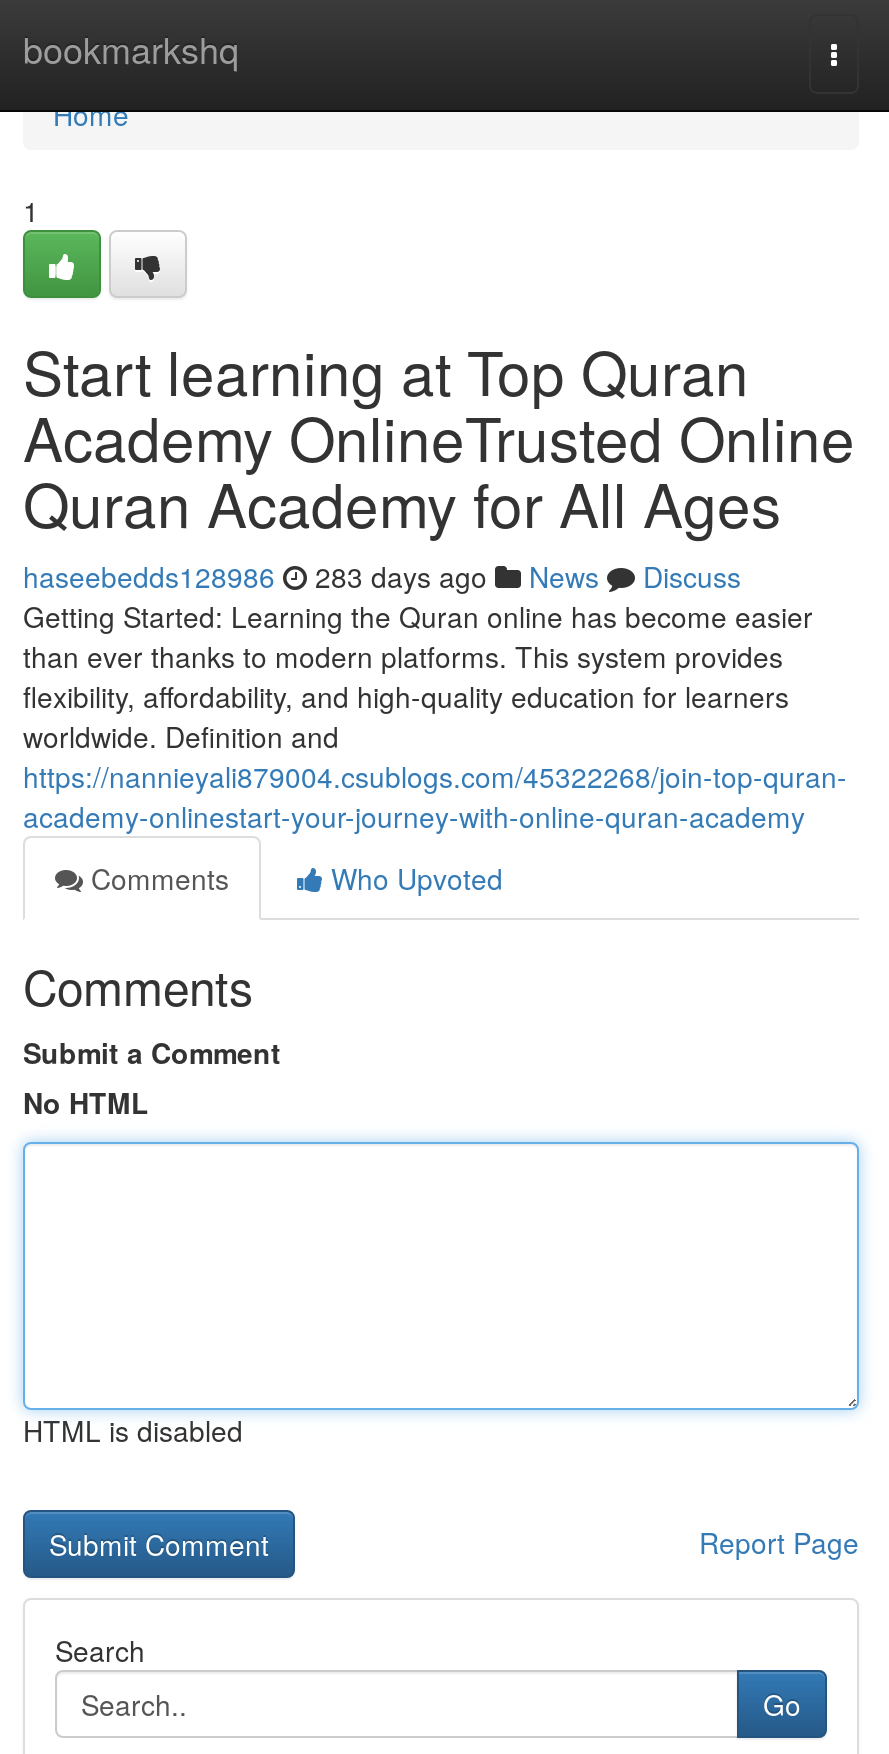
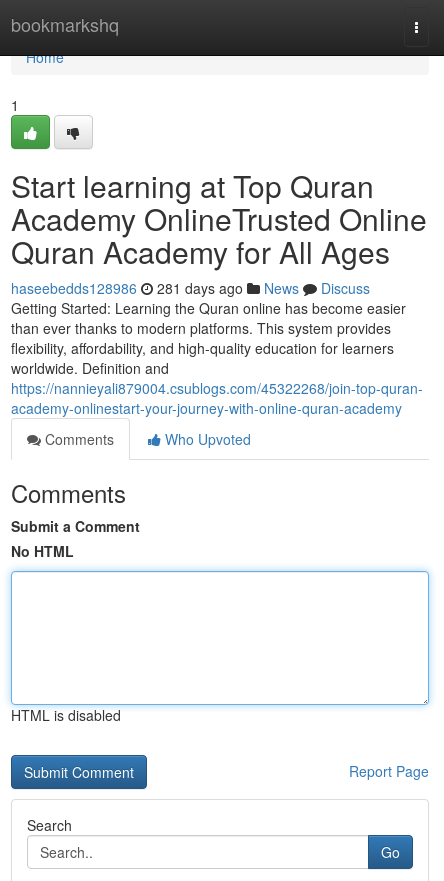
- haseebedds128986 283 days ago News Discuss
+ haseebedds128986 281 days ago News Discuss
